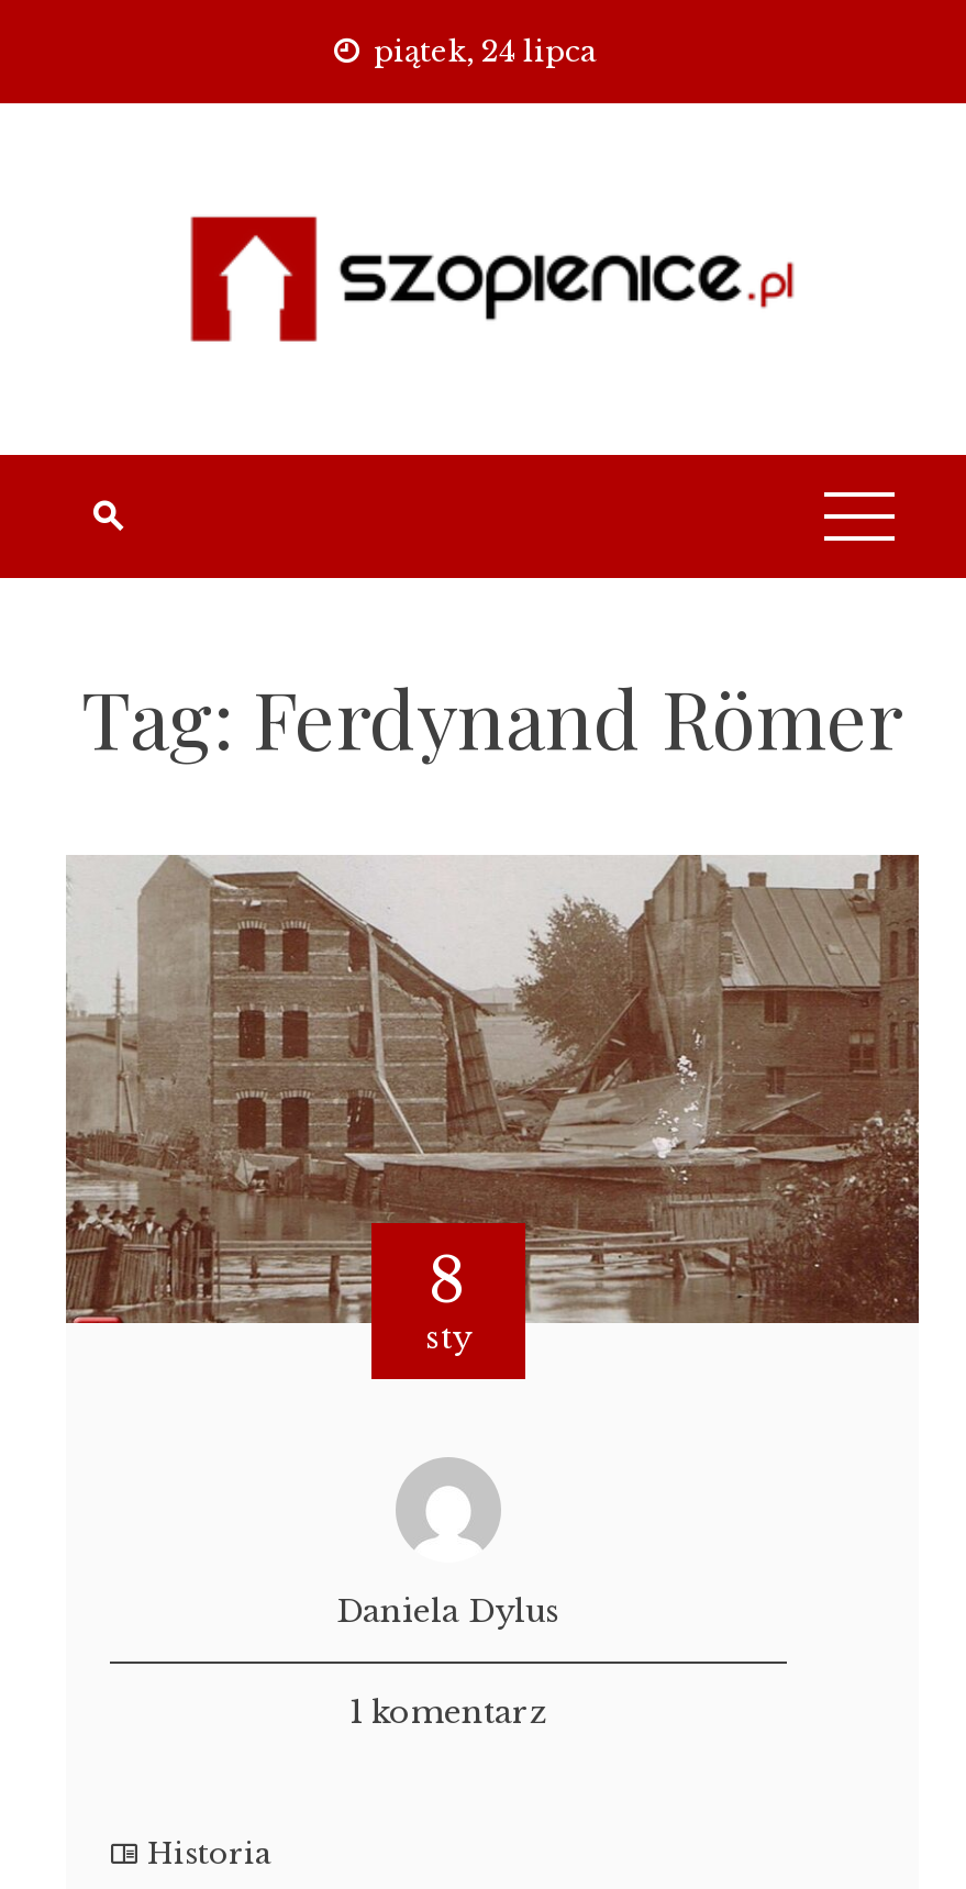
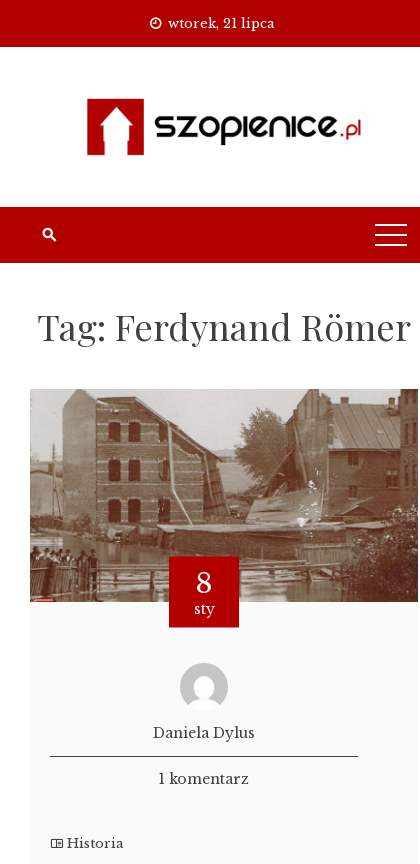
- piątek, 24 lipca
+ wtorek, 21 lipca
